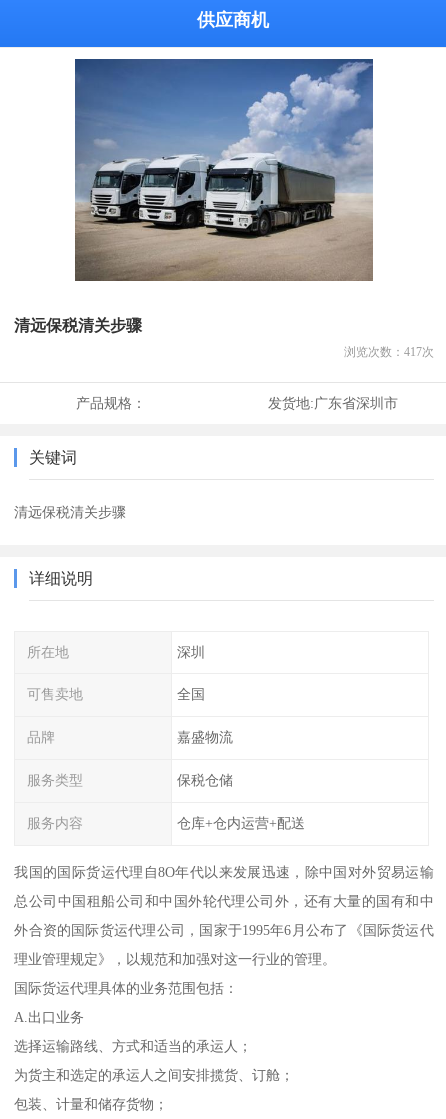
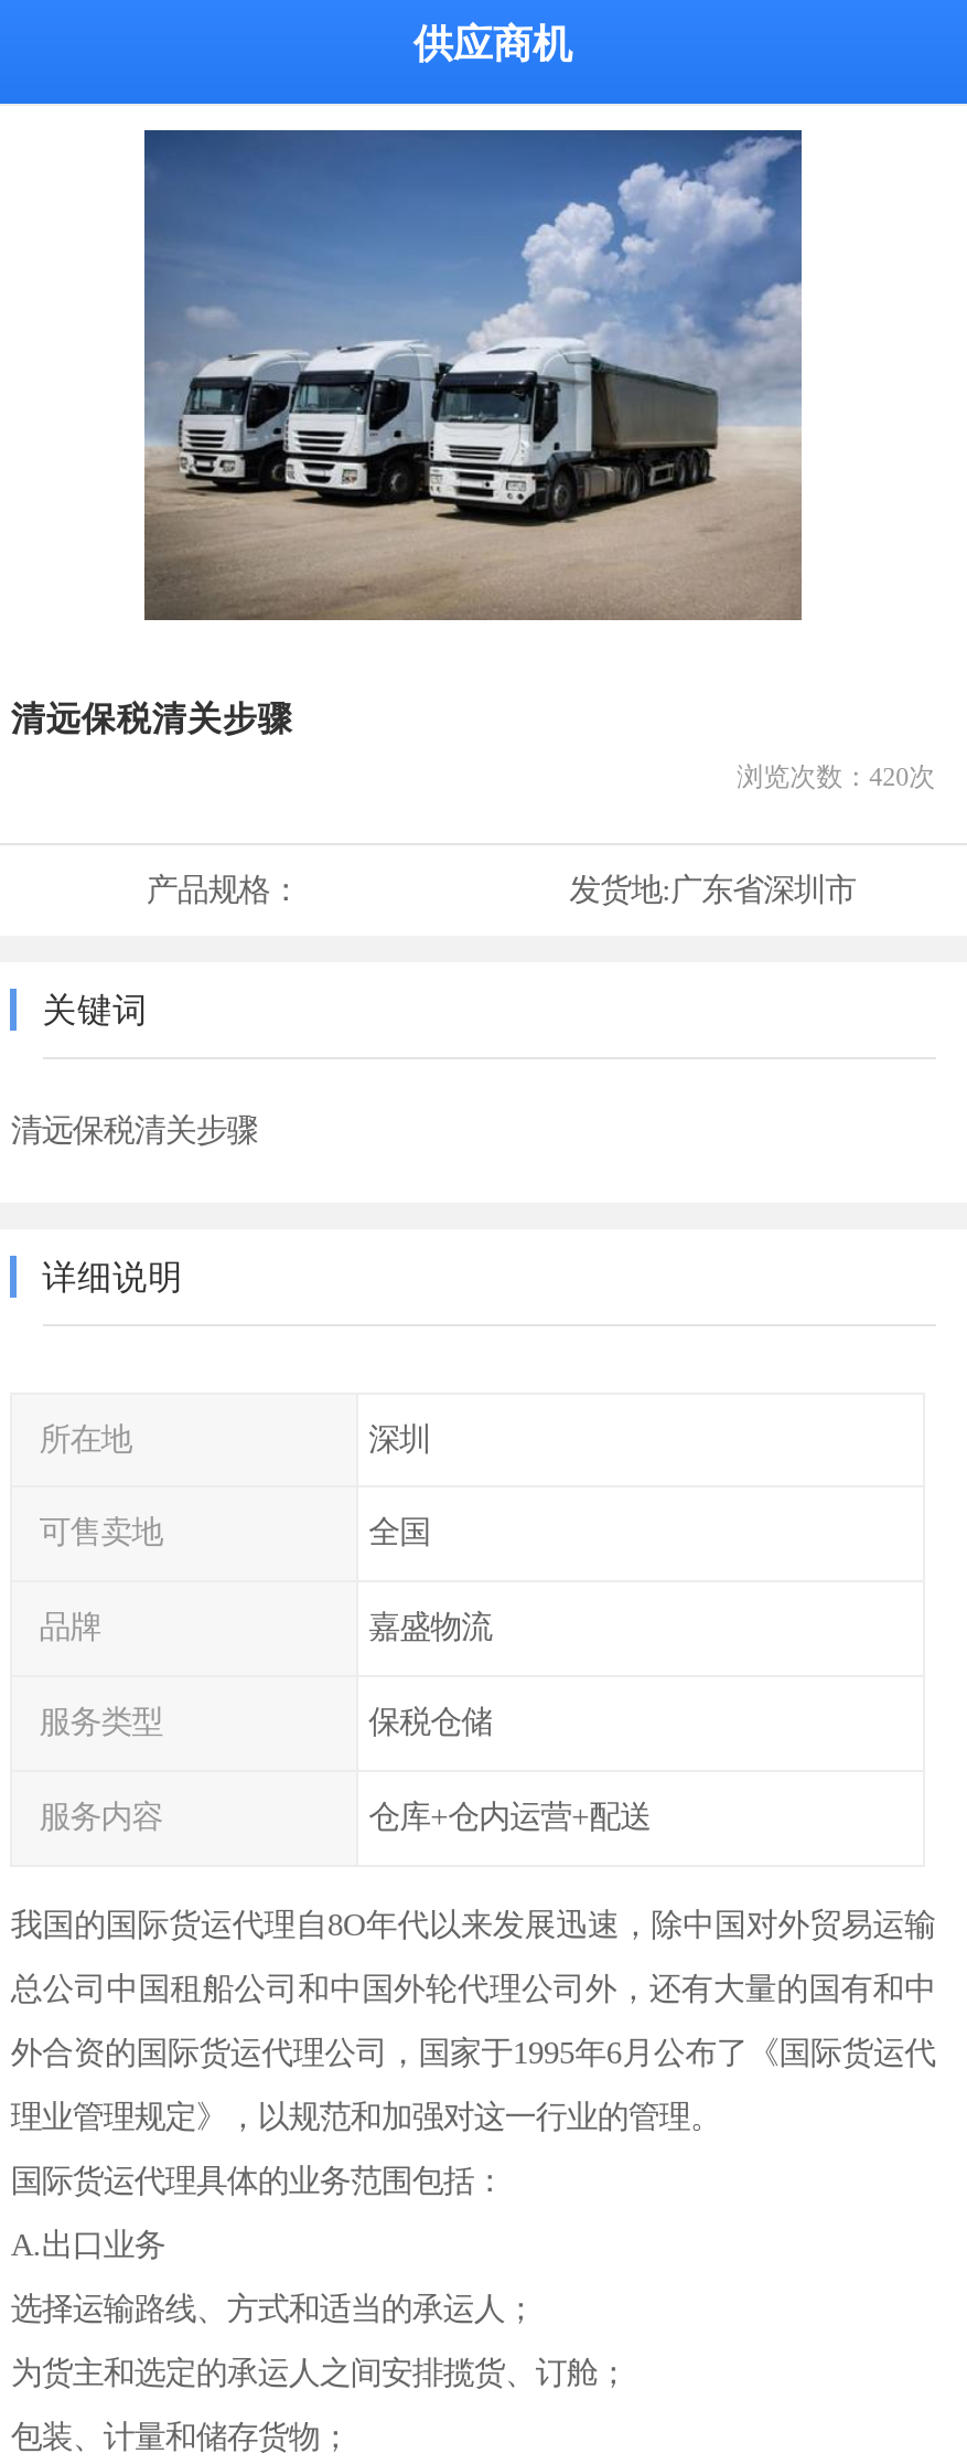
- 浏览次数：417次
+ 浏览次数：420次
